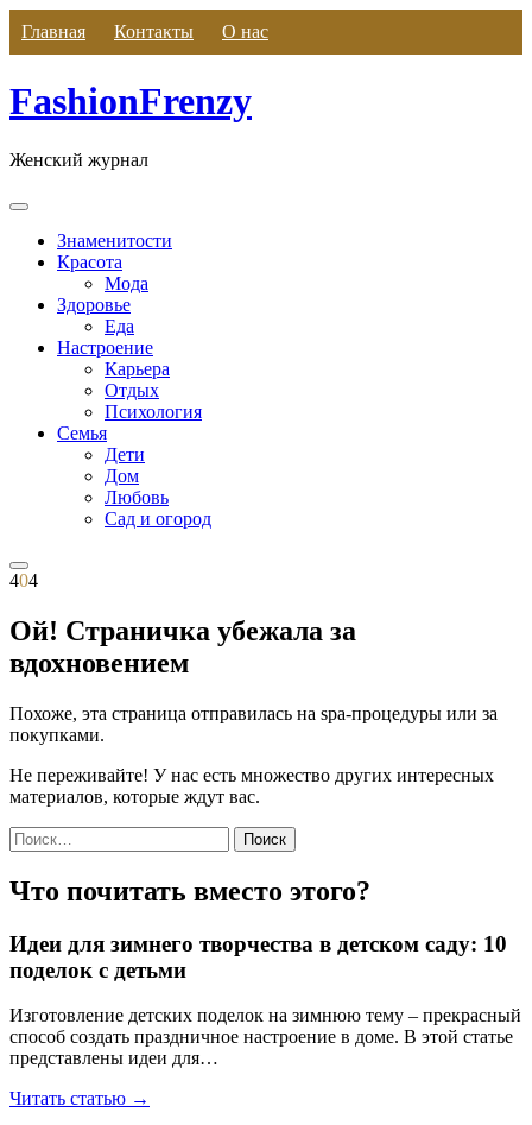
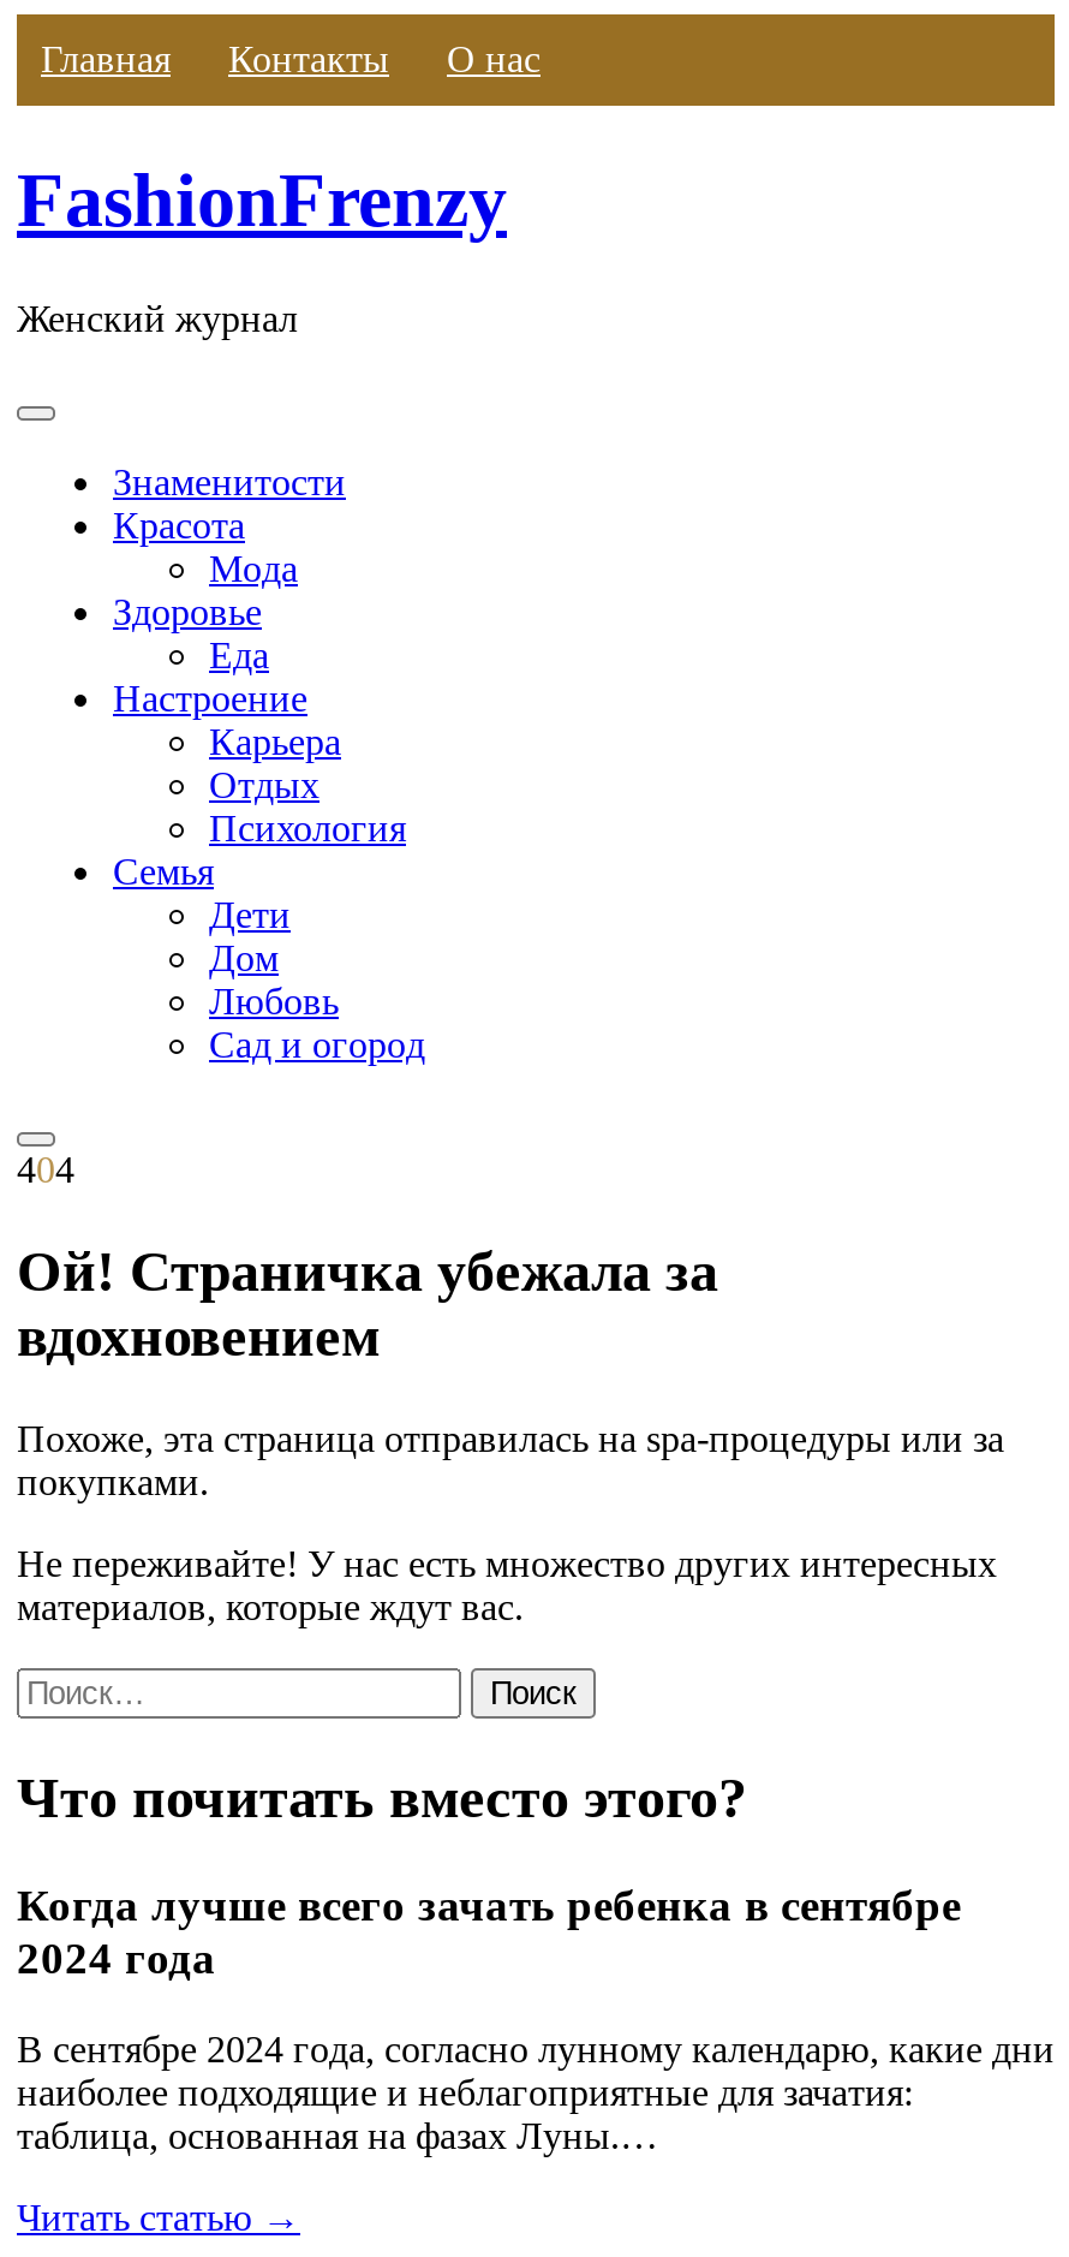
- Идеи для зимнего творчества в детском саду: 10
- поделок с детьми
+ Когда лучше всего зачать ребенка в сентябре
+ 2024 года

- Изготовление детских поделок на зимнюю тему – прекрасный
- способ создать праздничное настроение в доме. В этой статье
- представлены идеи для…
+ В сентябре 2024 года, согласно лунному календарю, какие дни
+ наиболее подходящие и неблагоприятные для зачатия:
+ таблица, основанная на фазах Луны.…
